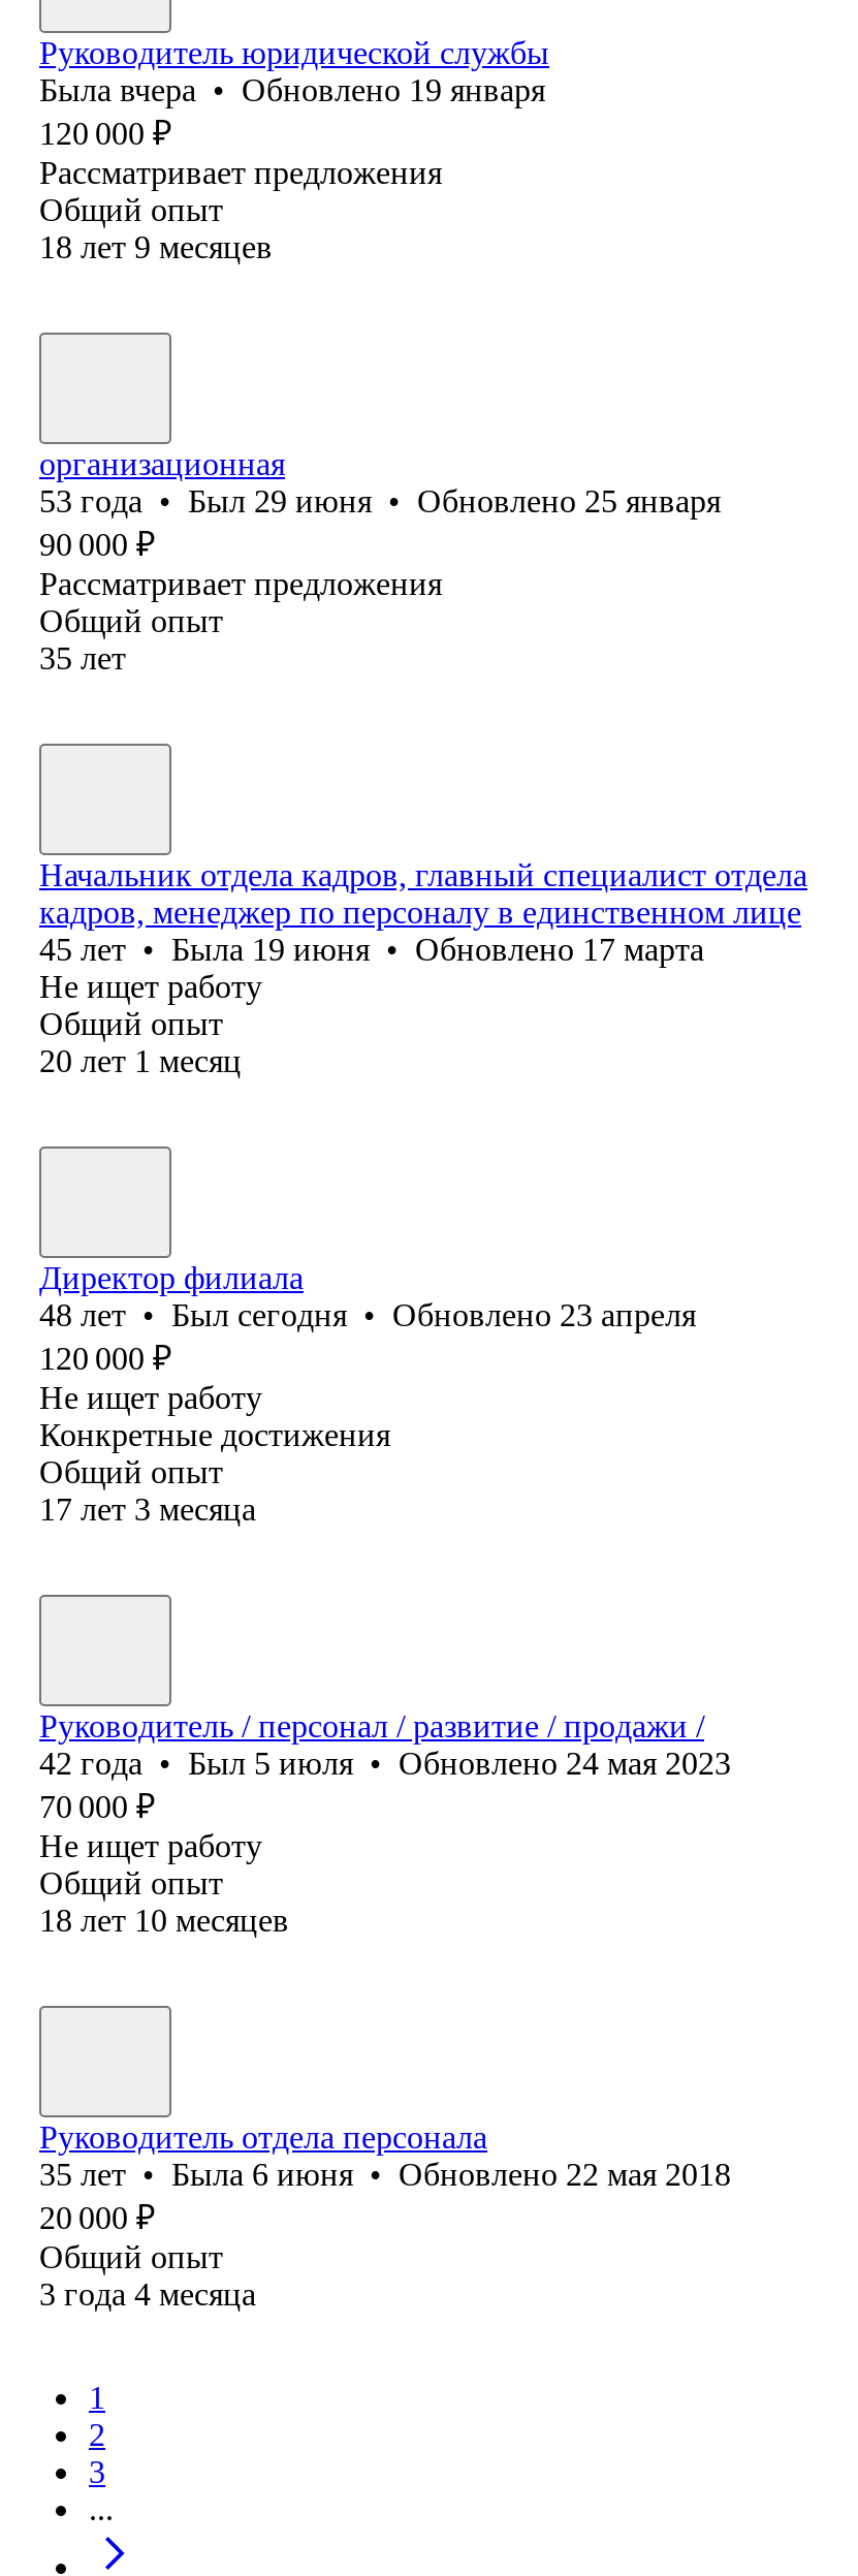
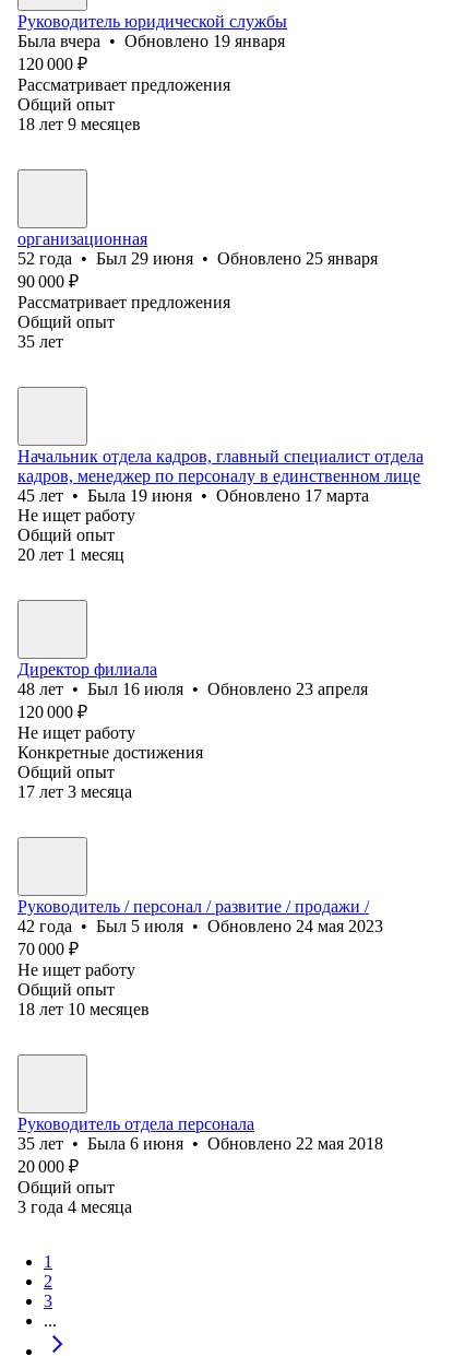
- 53 года • Был 29 июня • Обновлено 25 января
+ 52 года • Был 29 июня • Обновлено 25 января

- 48 лет • Был сегодня • Обновлено 23 апреля
+ 48 лет • Был 16 июля • Обновлено 23 апреля
